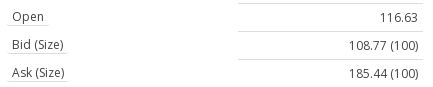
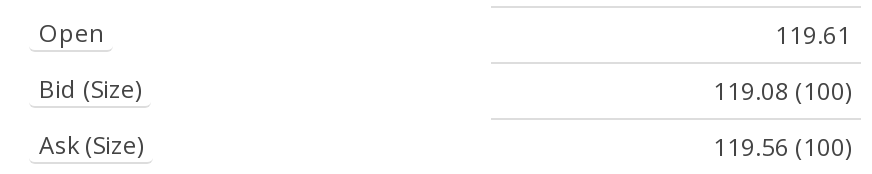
- 116.63
+ 119.61

- 108.77 (100)
+ 119.08 (100)

- 185.44 (100)
+ 119.56 (100)
